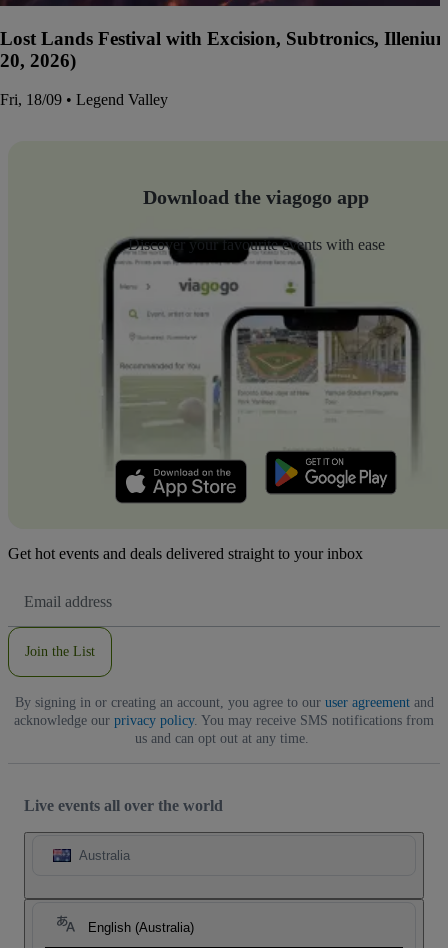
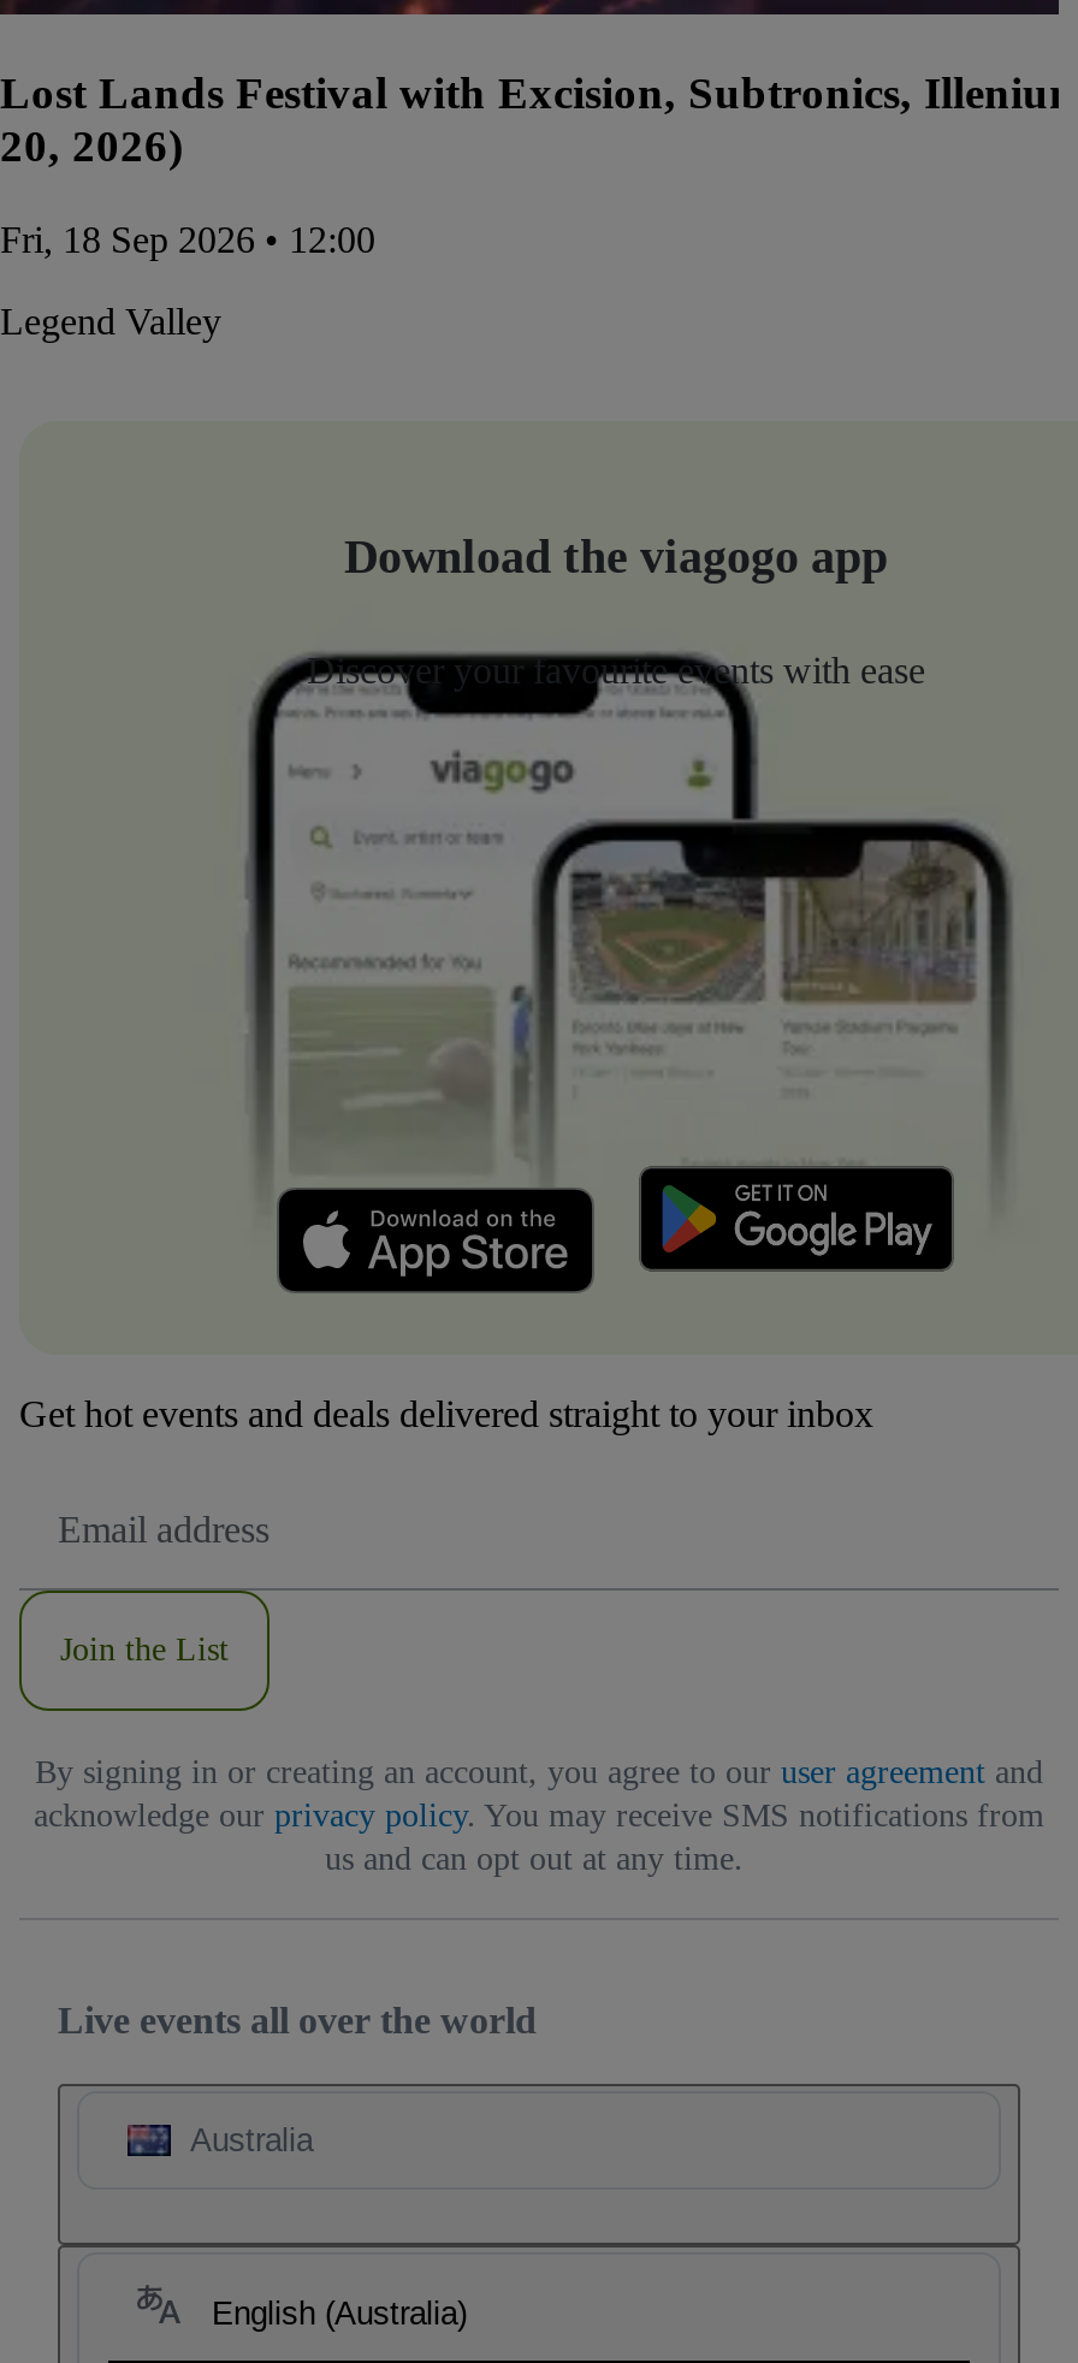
- Fri, 18/09 • Legend Valley
+ Fri, 18 Sep 2026 • 12:00
+ Legend Valley
